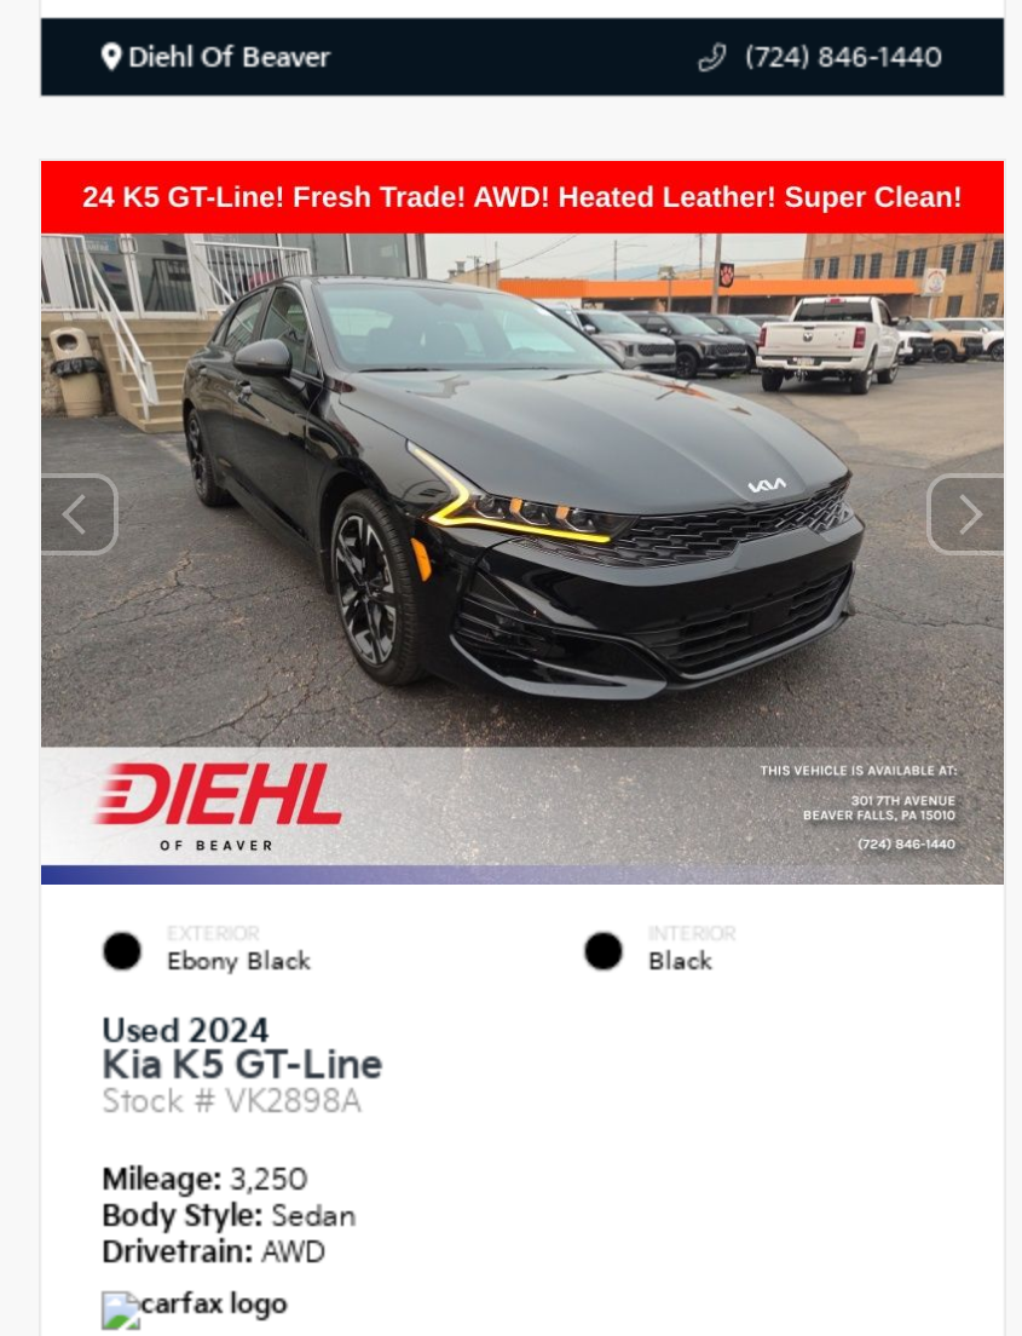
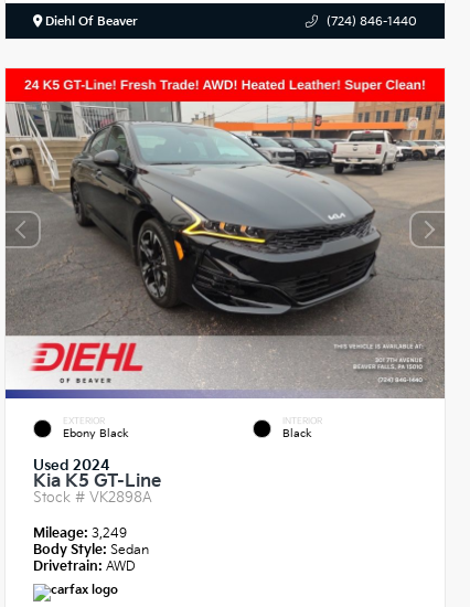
- Mileage: 3,250
+ Mileage: 3,249
